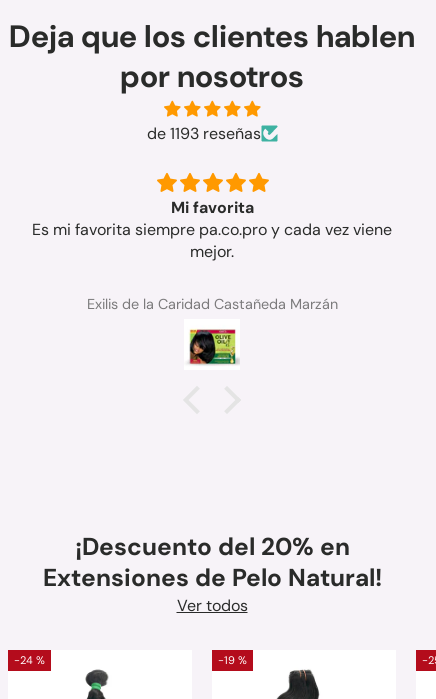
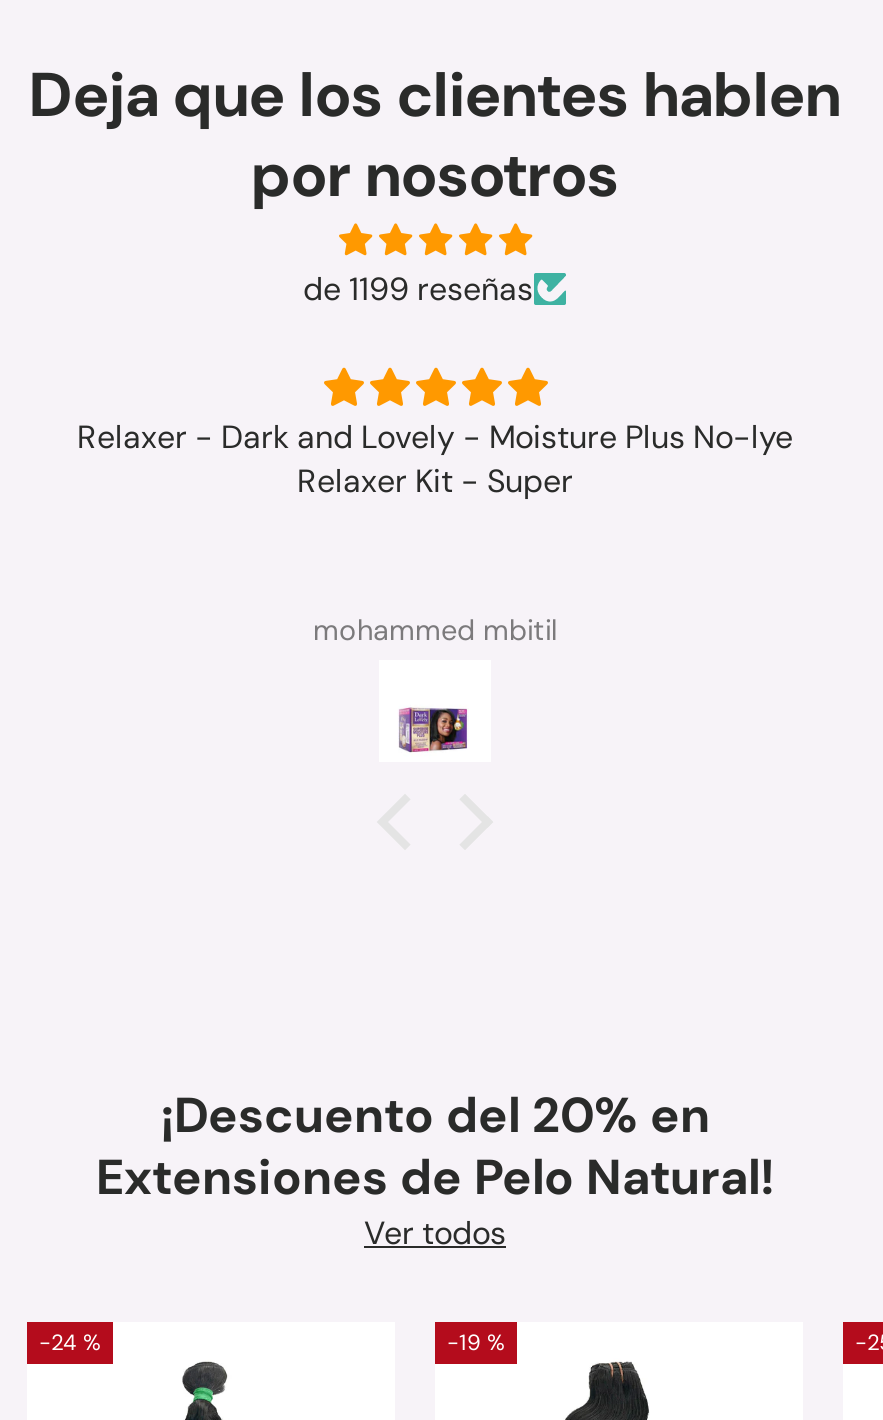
- de 1193 reseñas
+ de 1199 reseñas

- Mi favorita
- Es mi favorita siempre pa.co.pro y cada vez viene
- mejor.
+ Relaxer - Dark and Lovely - Moisture Plus No-lye
+ Relaxer Kit - Super

- Exilis de la Caridad Castañeda Marzán
+ mohammed mbitil

- [image]
+ [image]
